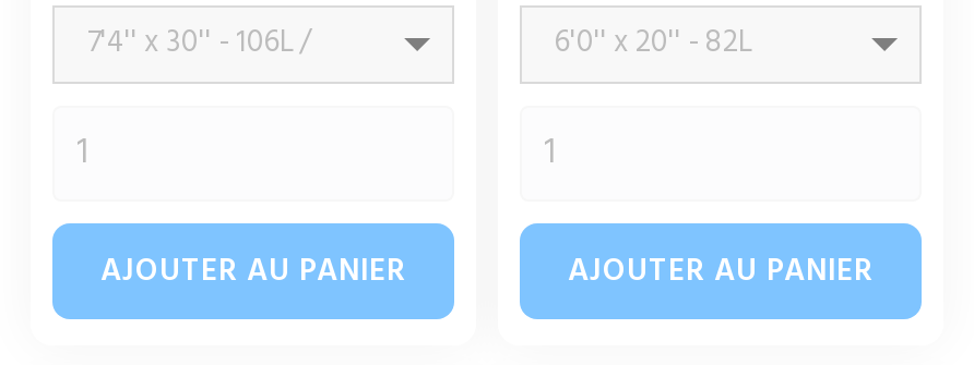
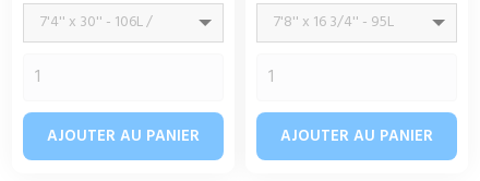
- 6'0'' x 20'' - 82L
+ 7'8'' x 16 3/4'' - 95L
